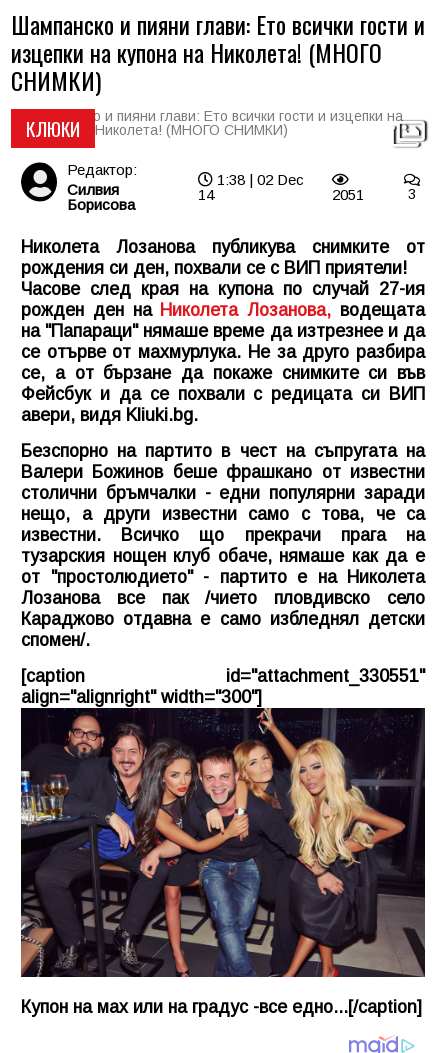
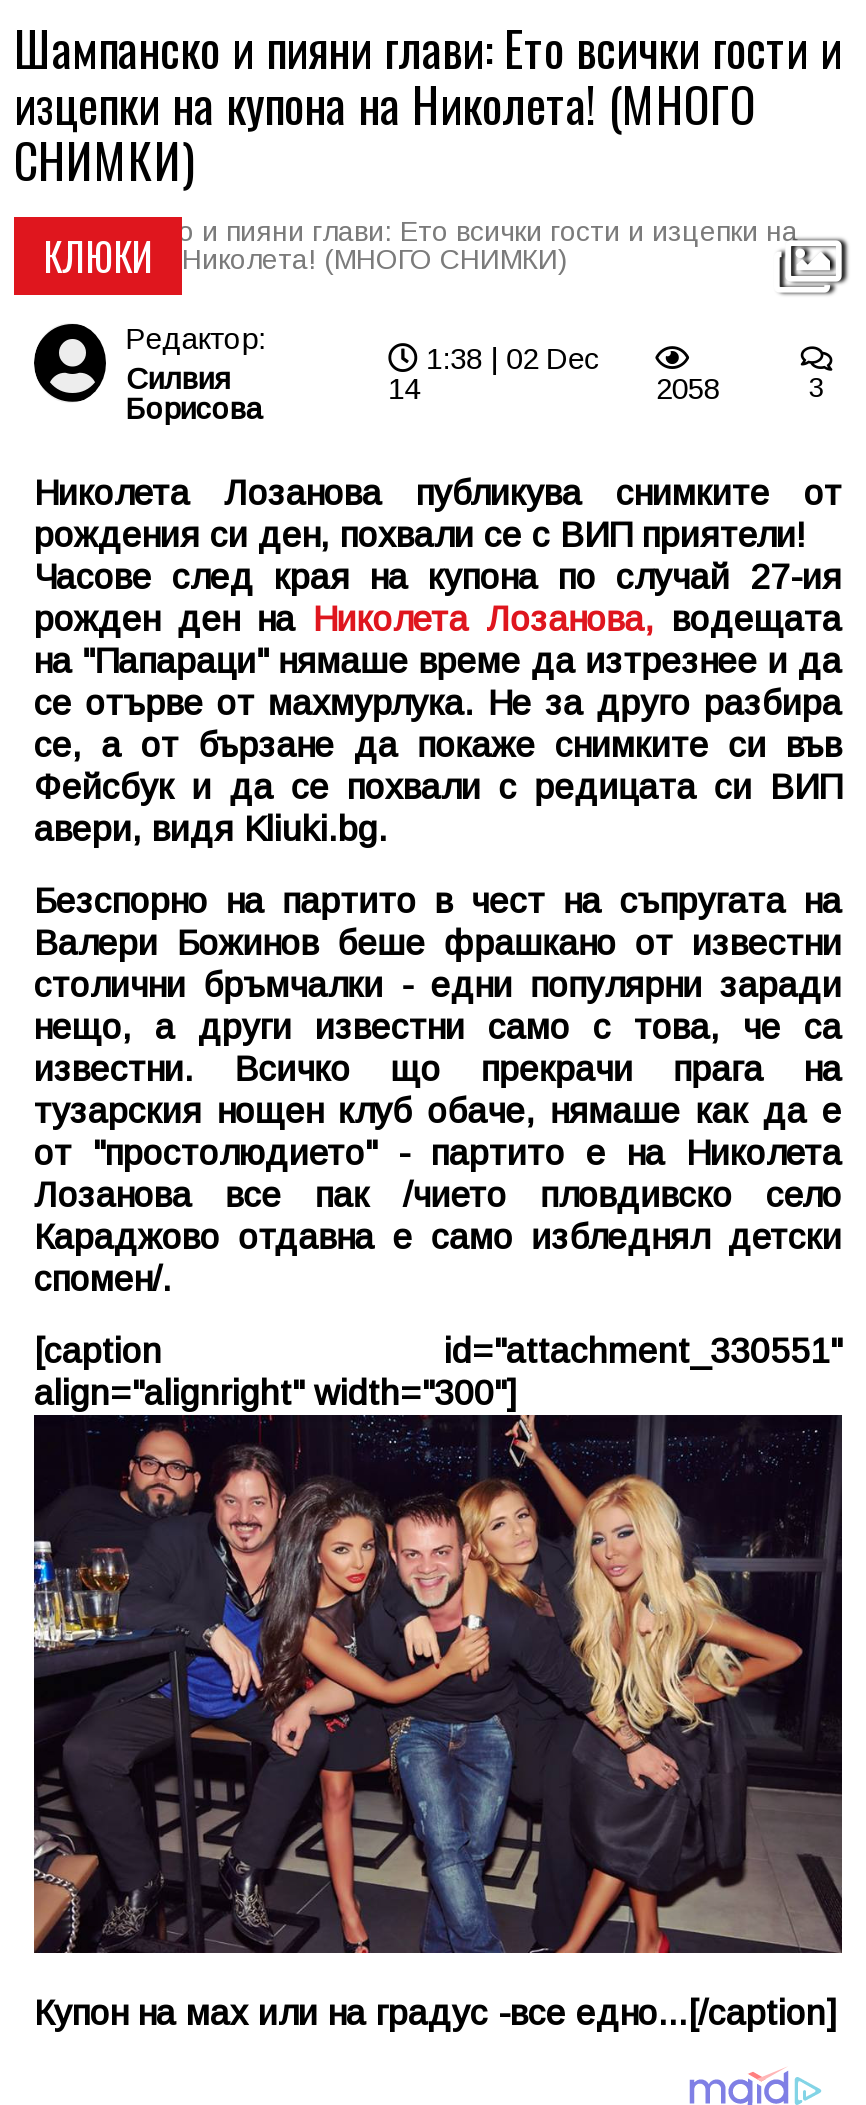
- 2051
+ 2058
